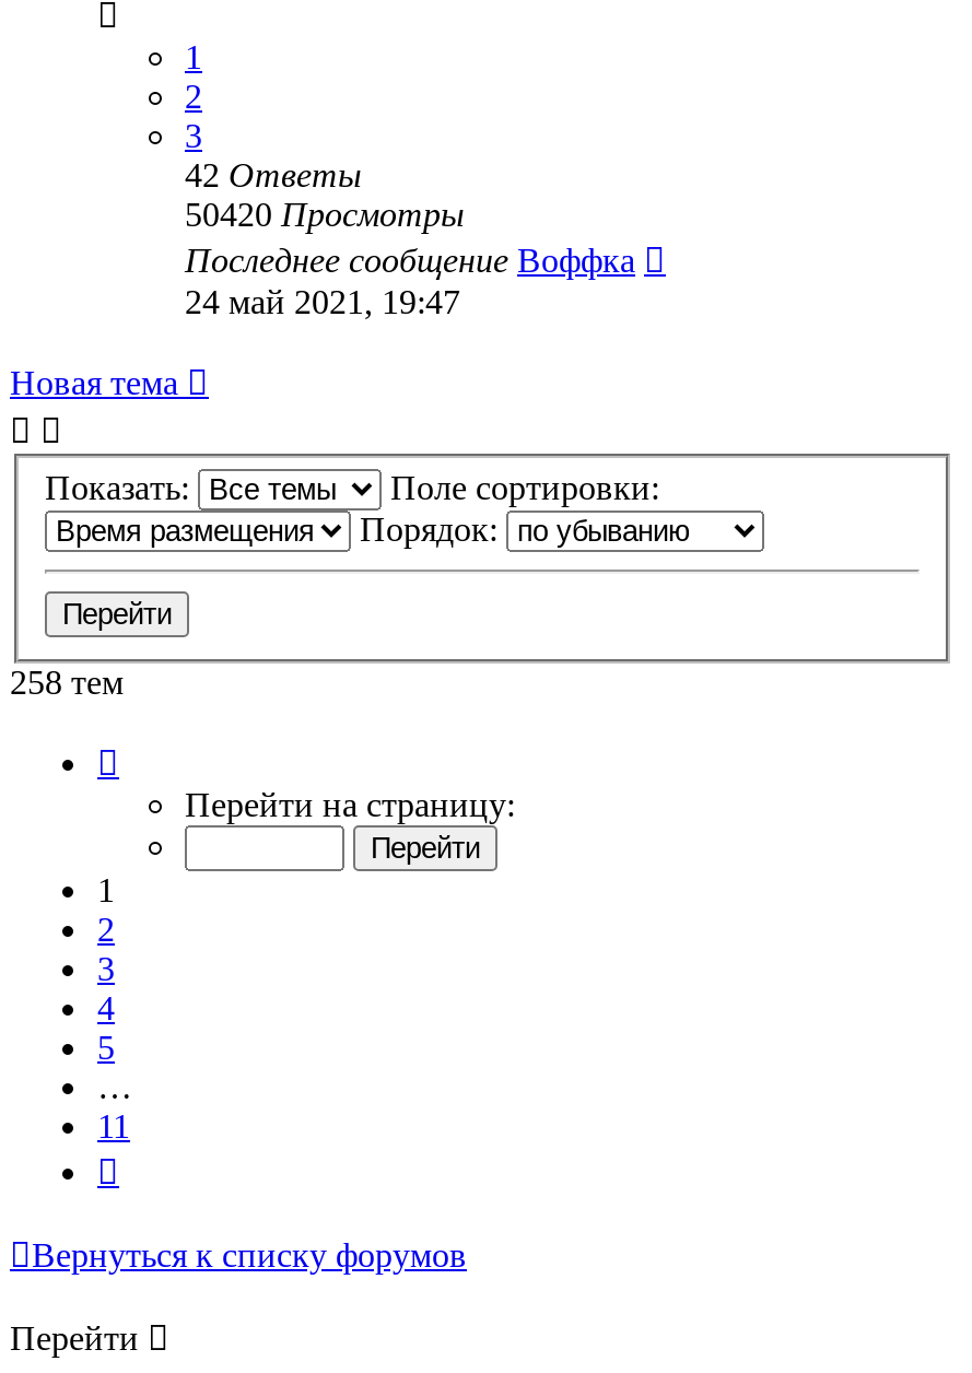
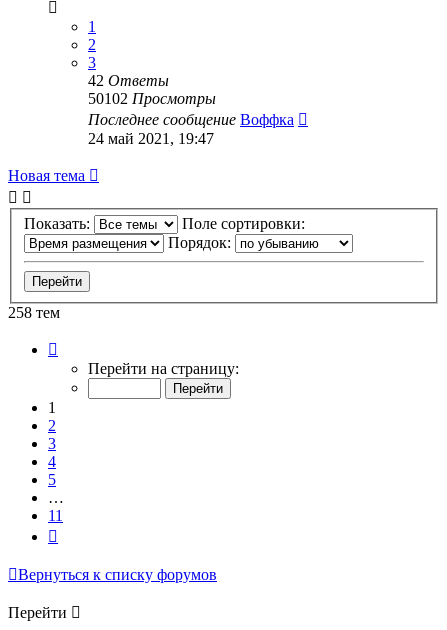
- 50420 Просмотры
+ 50102 Просмотры
